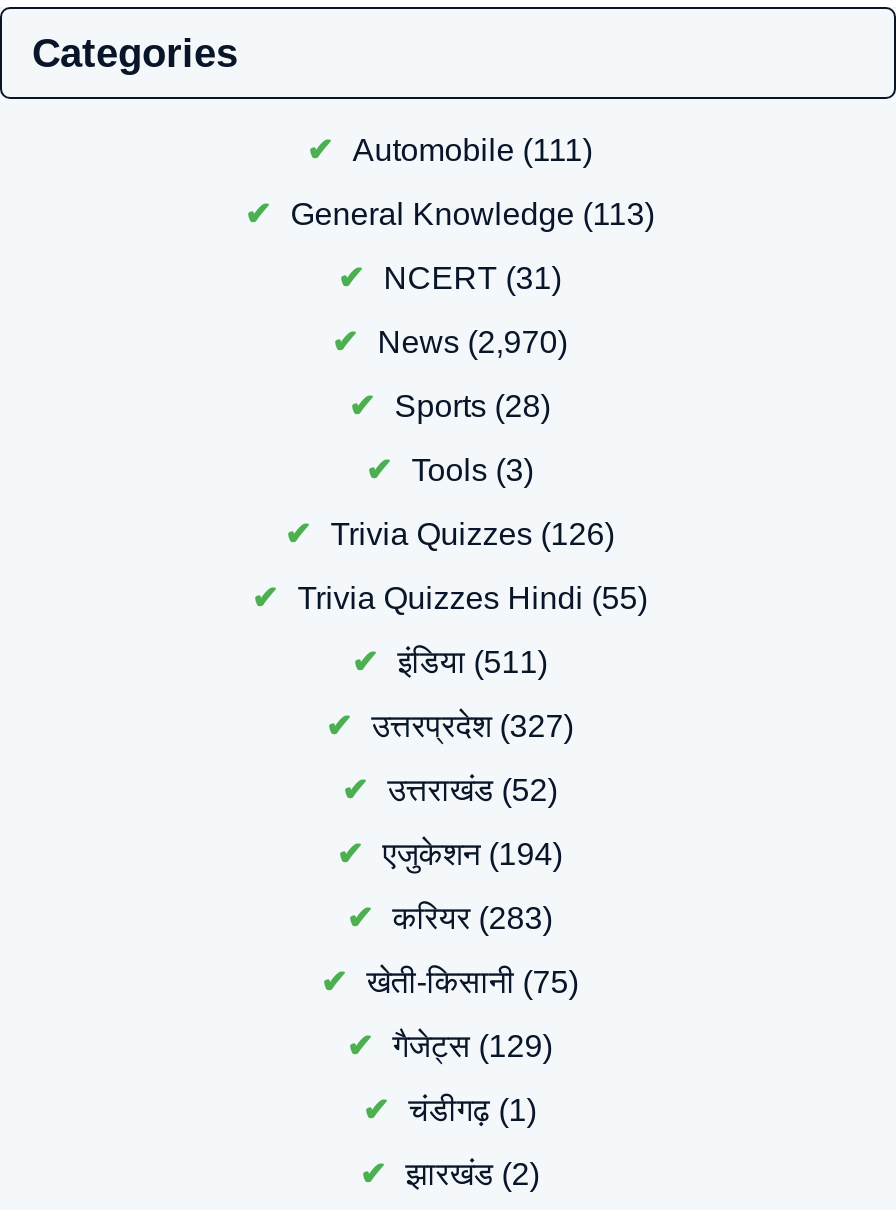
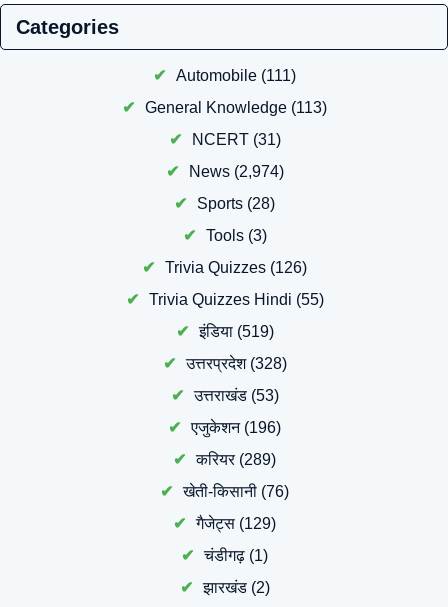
- News (2,970)
+ News (2,974)

- इंडिया (511)
+ इंडिया (519)

- उत्तरप्रदेश (327)
+ उत्तरप्रदेश (328)

- उत्तराखंड (52)
+ उत्तराखंड (53)

- एजुकेशन (194)
+ एजुकेशन (196)

- करियर (283)
+ करियर (289)

- खेती-किसानी (75)
+ खेती-किसानी (76)
